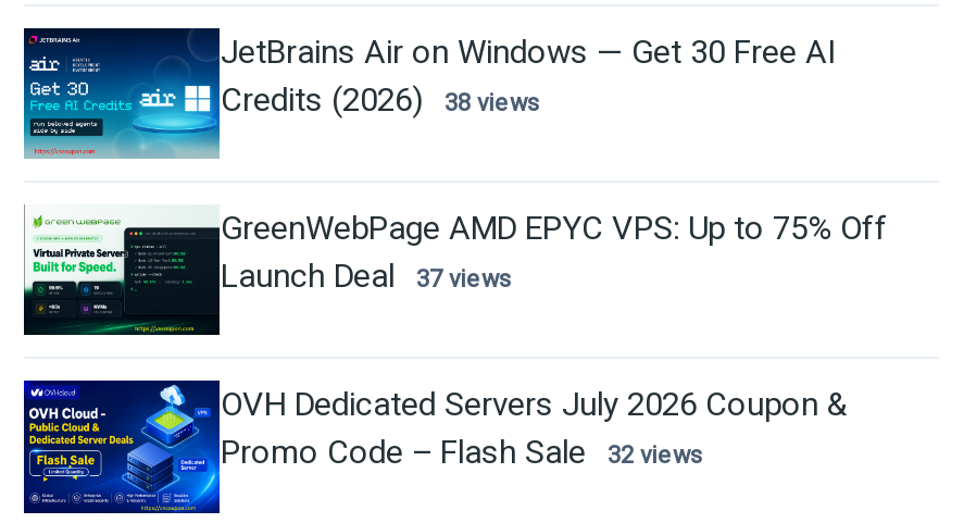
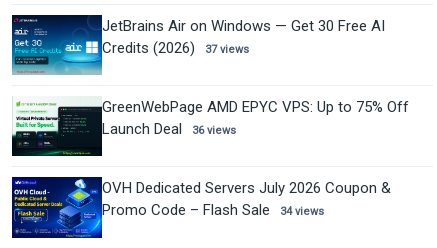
- Credits (2026) 38 views
+ Credits (2026) 37 views

- Launch Deal 37 views
+ Launch Deal 36 views

- Promo Code – Flash Sale 32 views
+ Promo Code – Flash Sale 34 views
